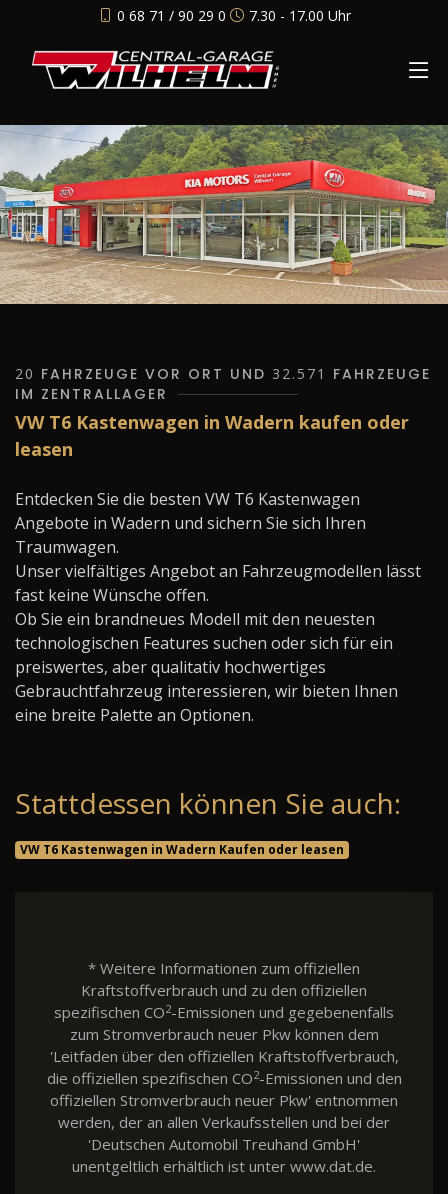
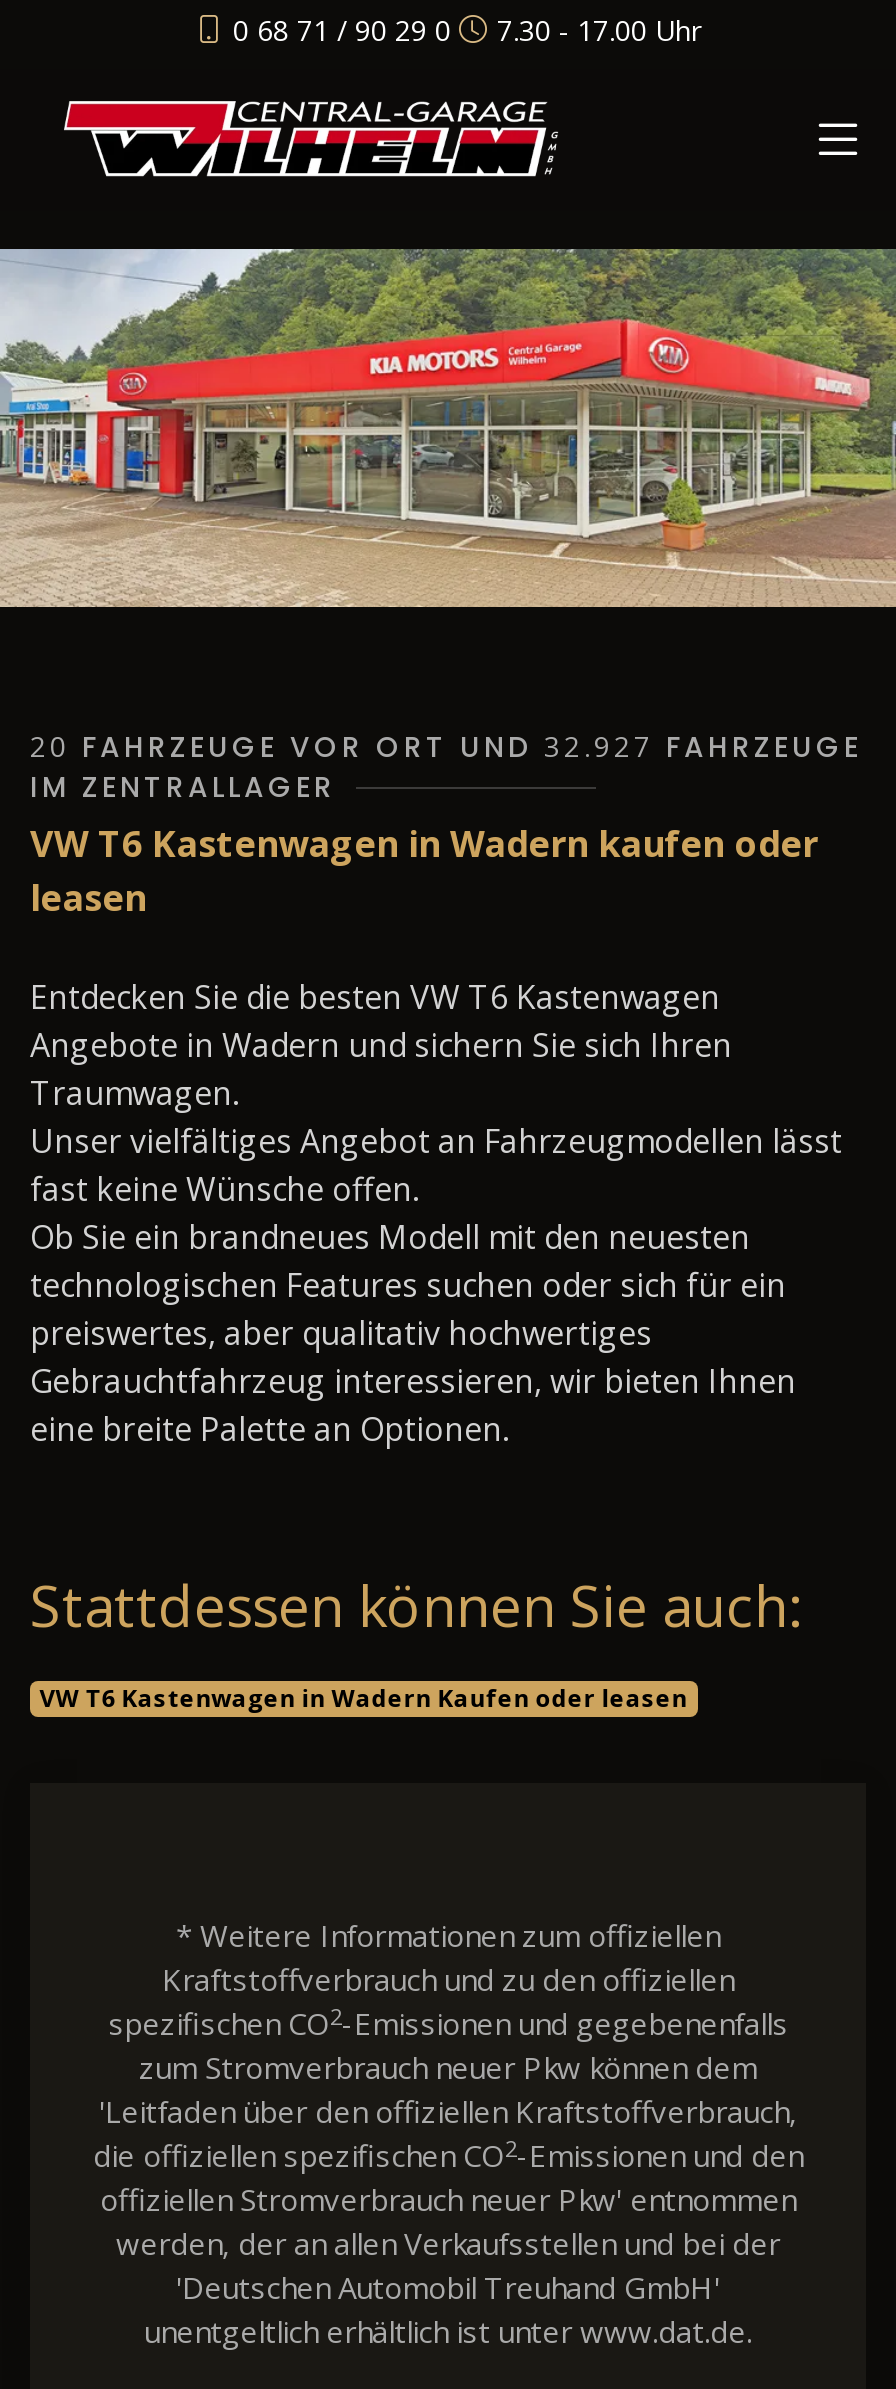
- 20 FAHRZEUGE VOR ORT UND 32.571 FAHRZEUGE
+ 20 FAHRZEUGE VOR ORT UND 32.927 FAHRZEUGE
